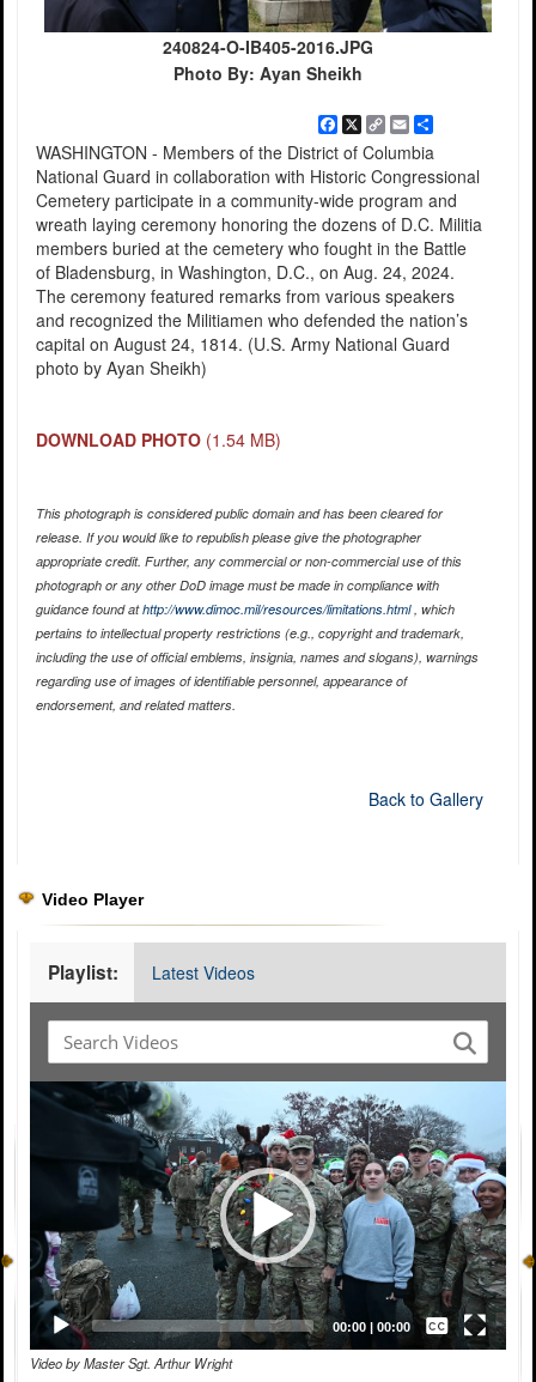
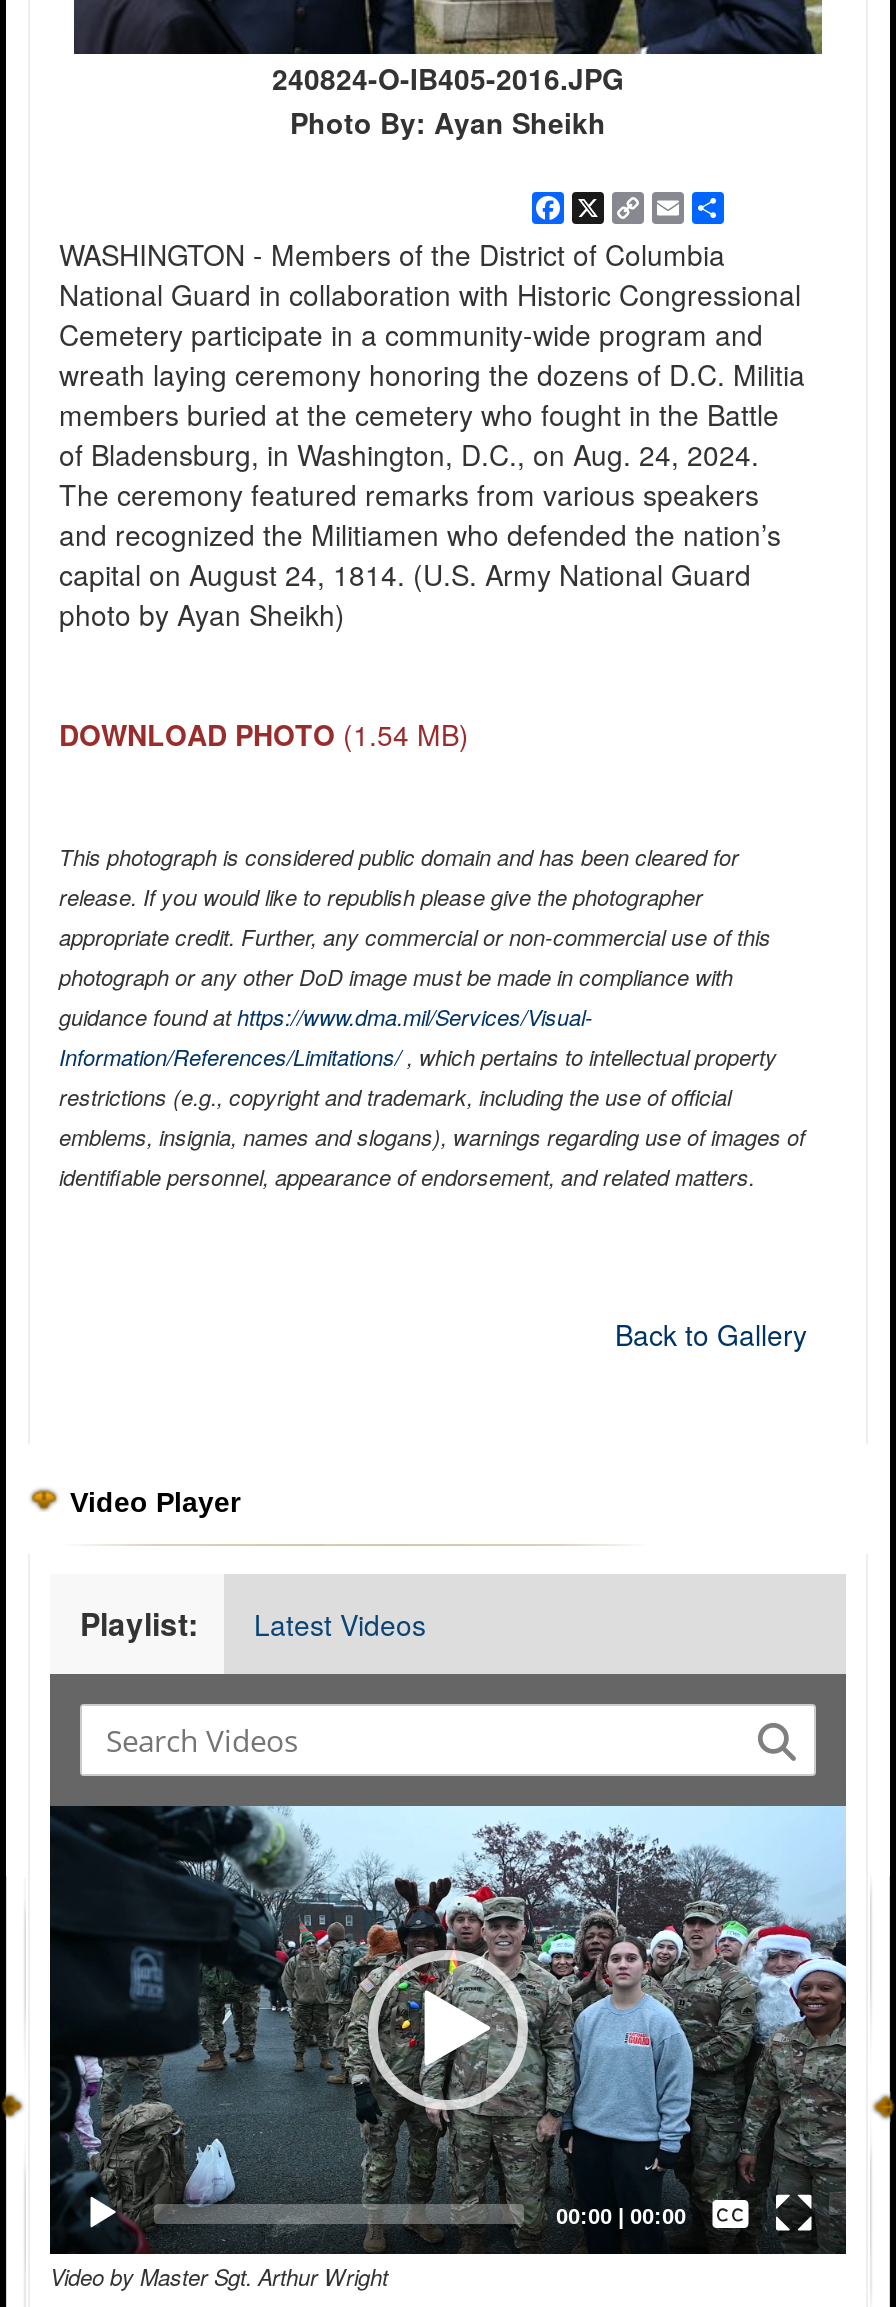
- guidance found athttp://www.dimoc.mil/resources/limitations.html, which
- pertains to intellectual property restrictions (e.g., copyright and trademark,
- including the use of official emblems, insignia, names and slogans), warnings
- regarding use of images of identifiable personnel, appearance of
- endorsement, and related matters.
+ guidance found athttps://www.dma.mil/Services/Visual-
+ Information/References/Limitations/, which pertains to intellectual property
+ restrictions (e.g., copyright and trademark, including the use of official
+ emblems, insignia, names and slogans), warnings regarding use of images of
+ identifiable personnel, appearance of endorsement, and related matters.
